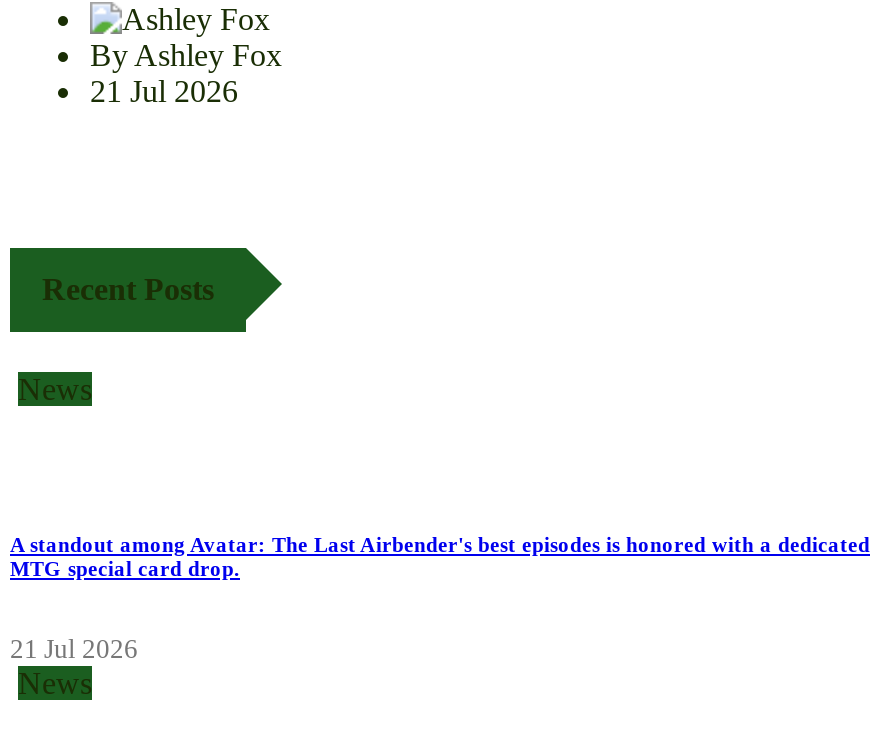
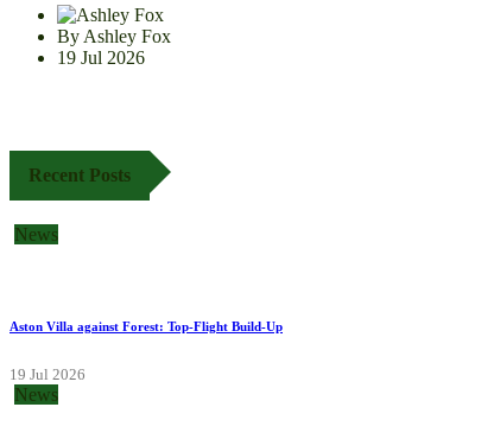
- 21 Jul 2026
+ 19 Jul 2026

- A standout among Avatar: The Last Airbender's best episodes is honored with a dedicated
- MTG special card drop.
+ Aston Villa against Forest: Top-Flight Build-Up

- 21 Jul 2026
+ 19 Jul 2026
